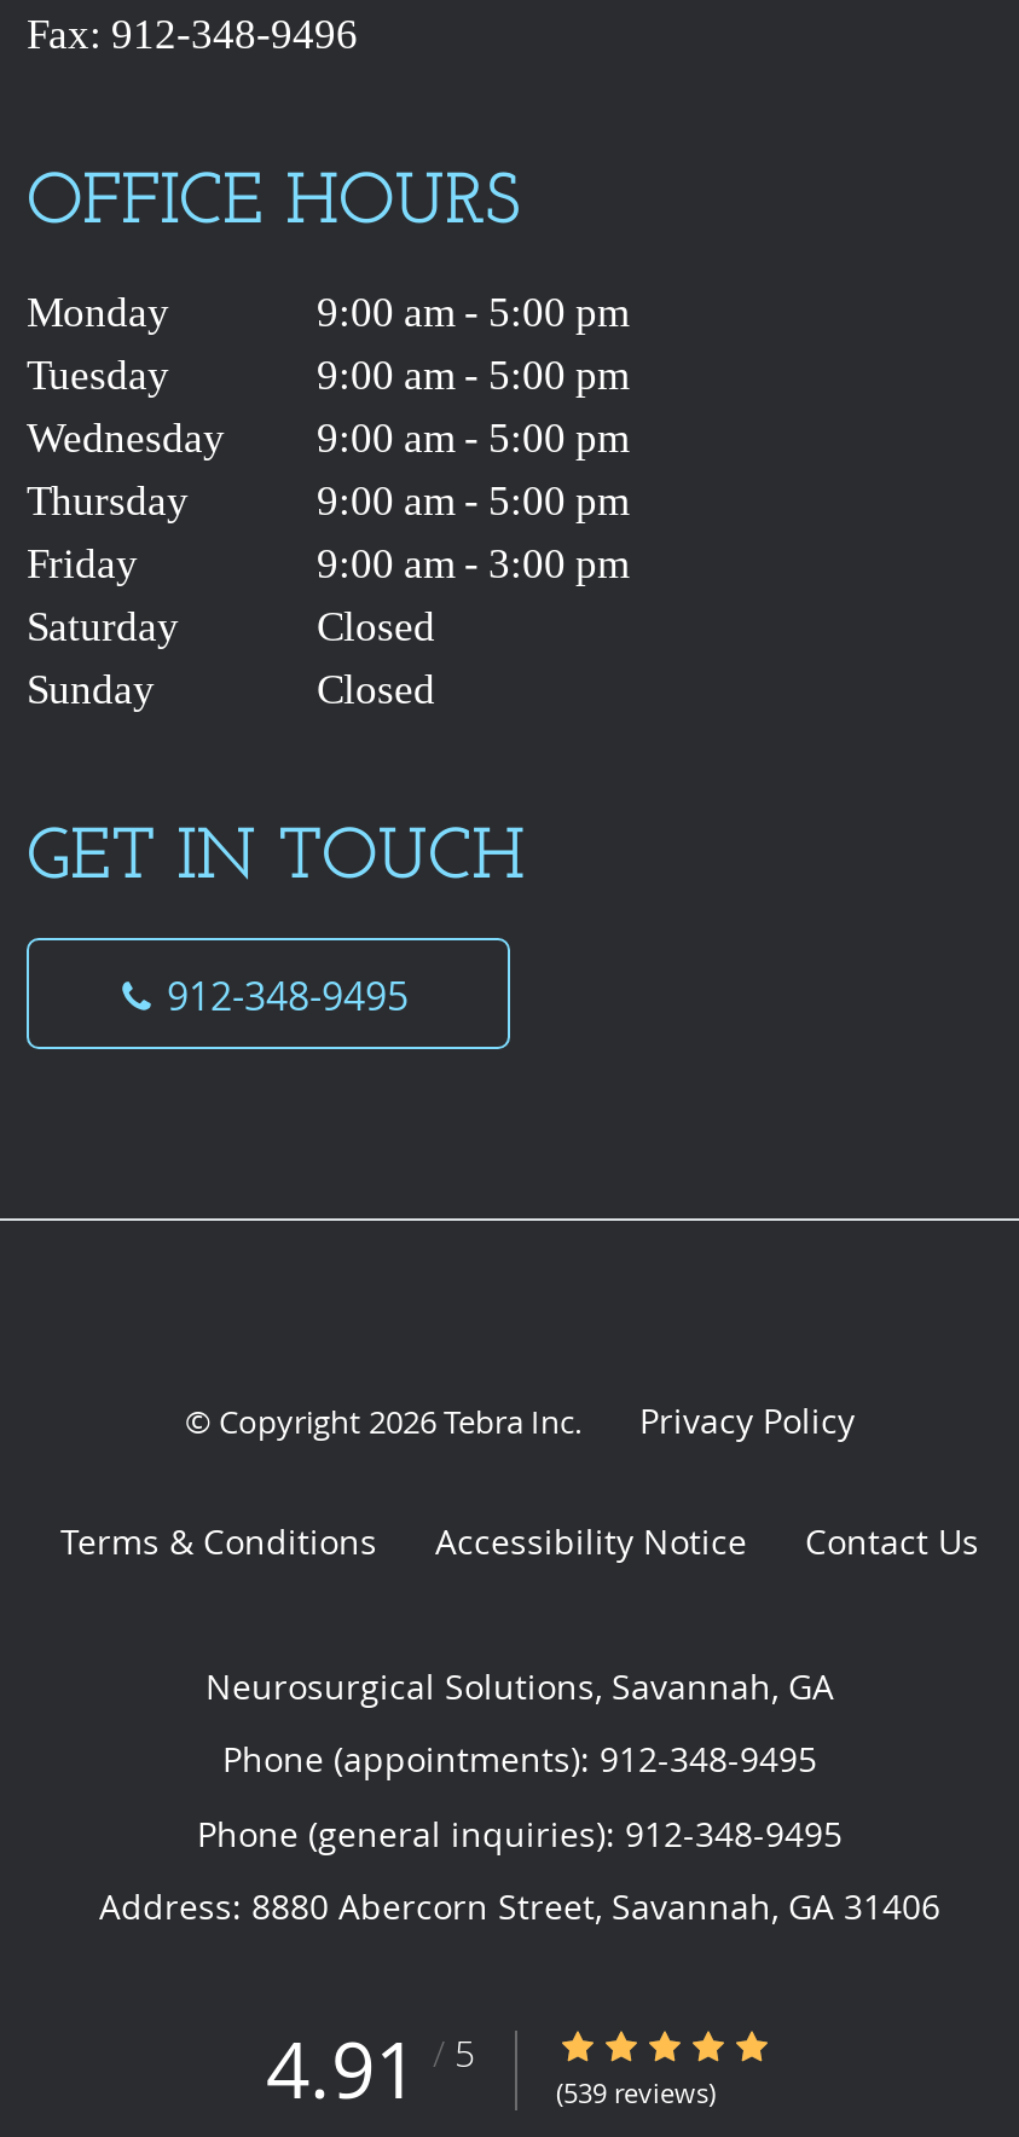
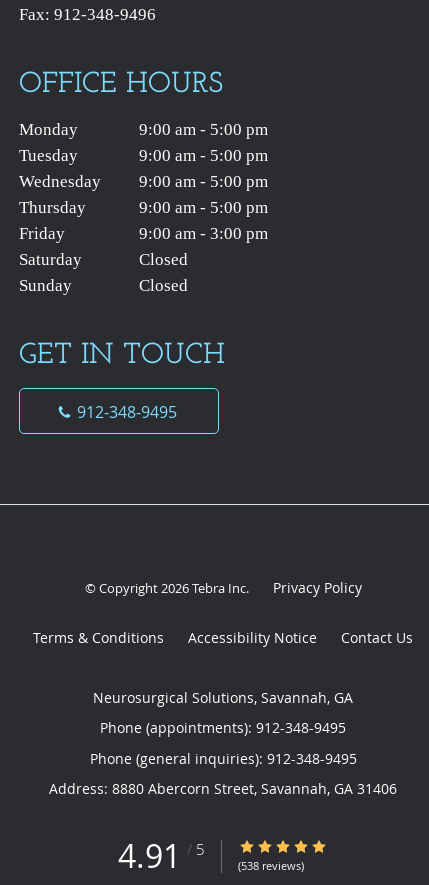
- (539 reviews)
+ (538 reviews)
